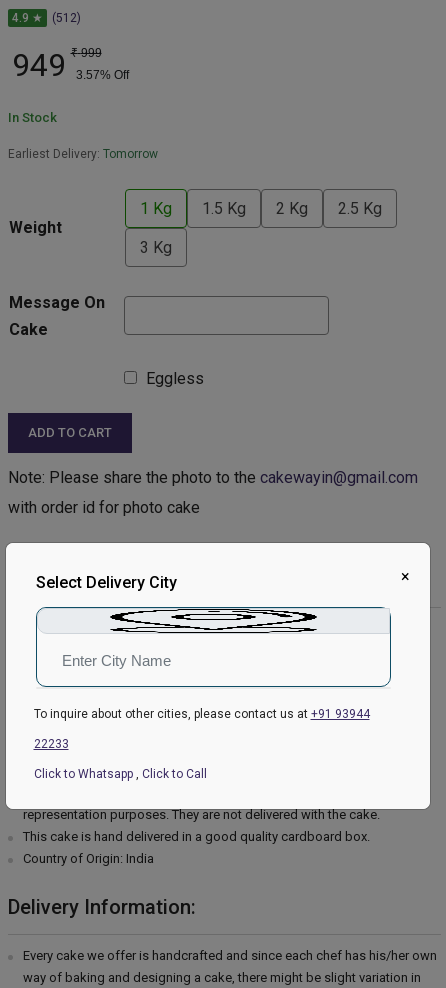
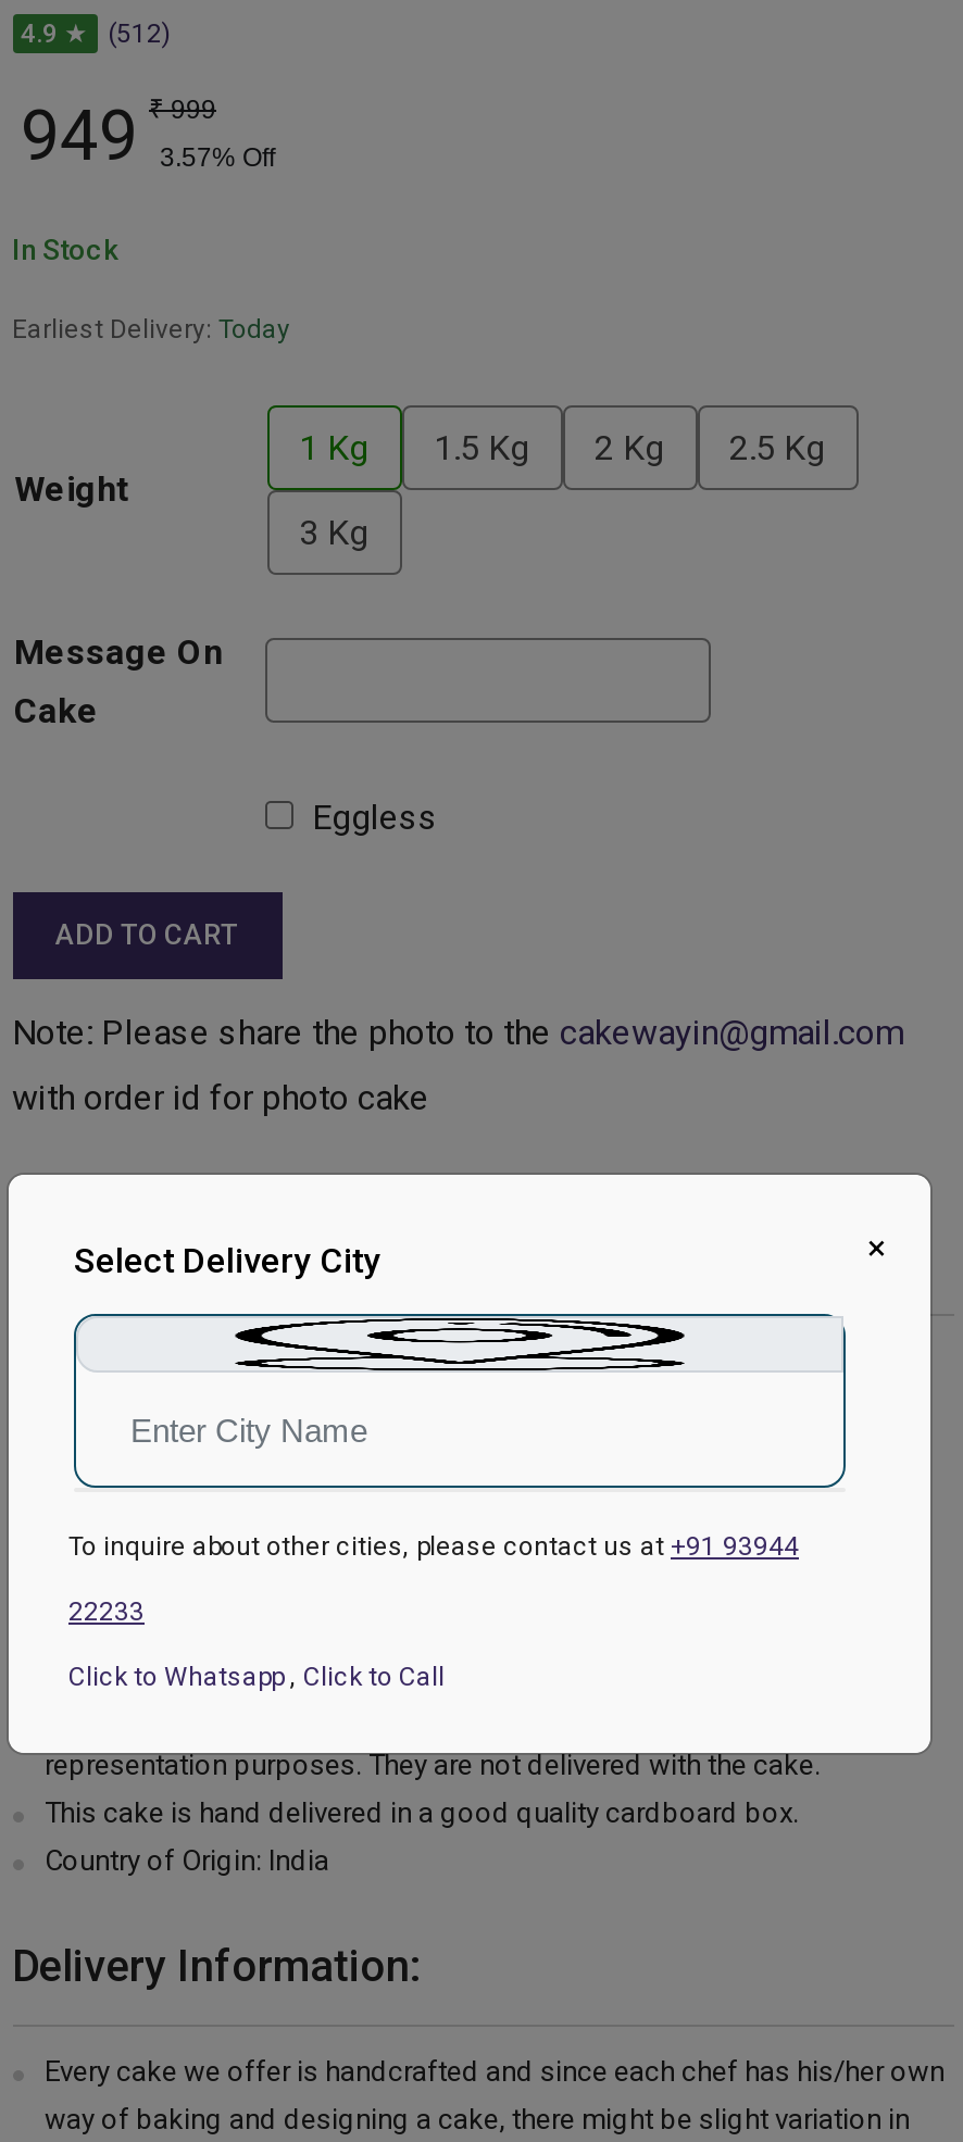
- Earliest Delivery: Tomorrow
+ Earliest Delivery: Today
